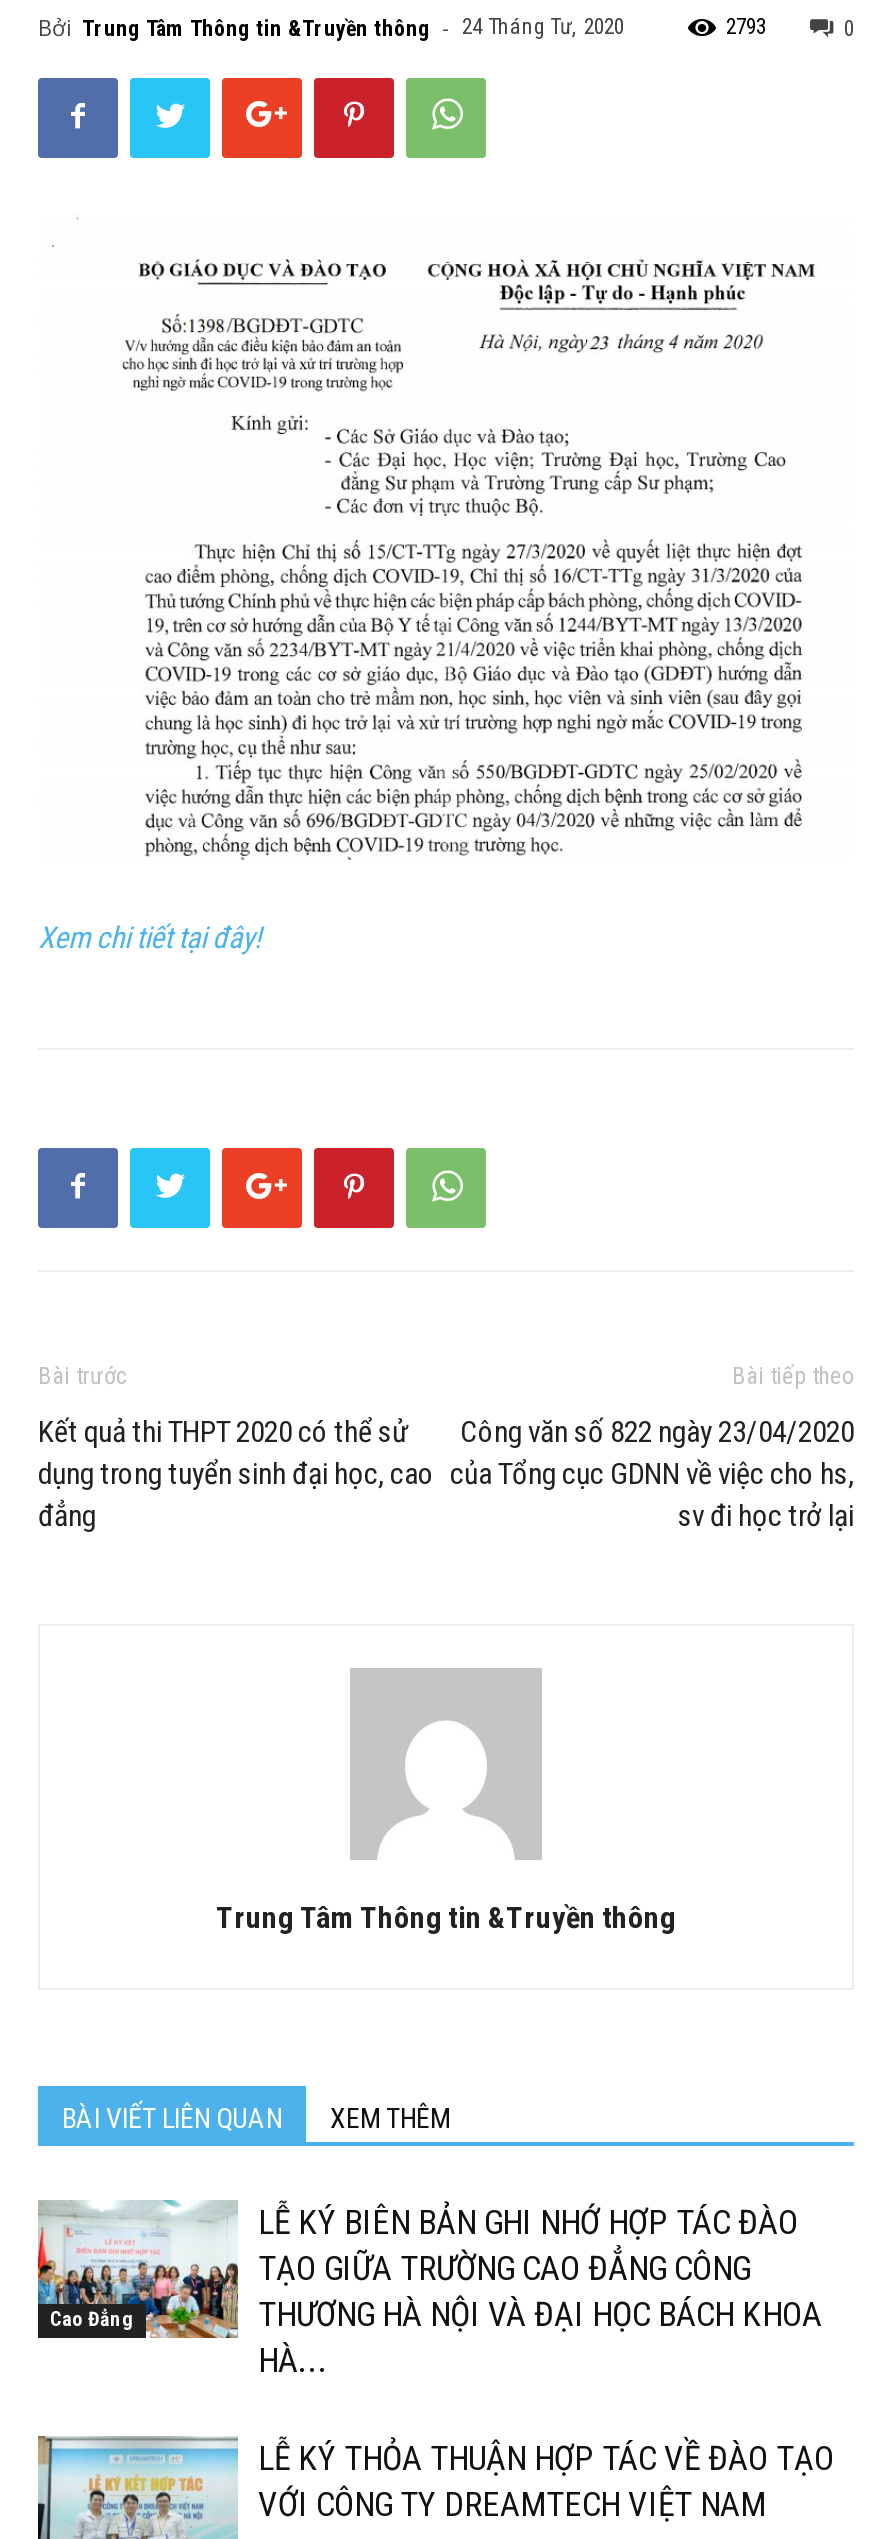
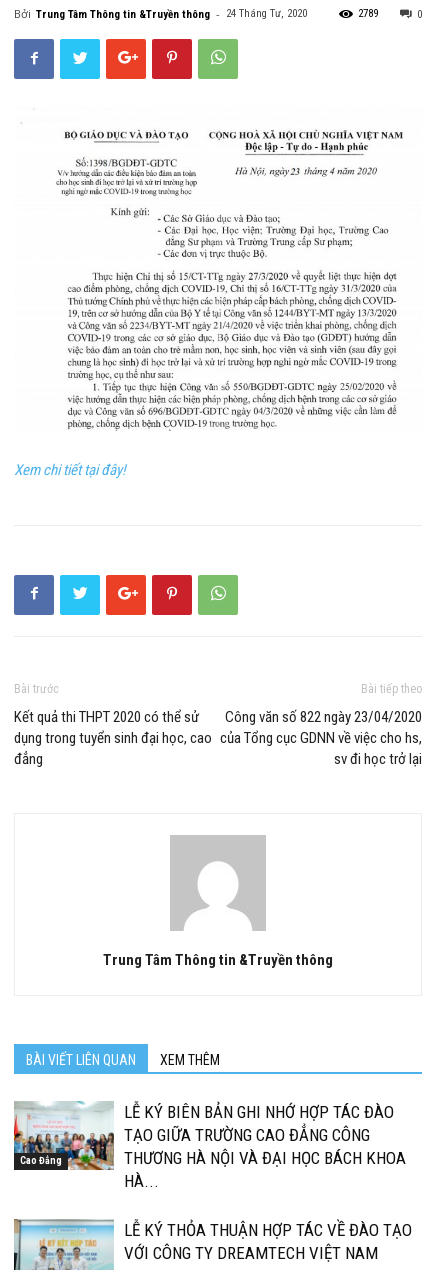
- 2793
+ 2789
